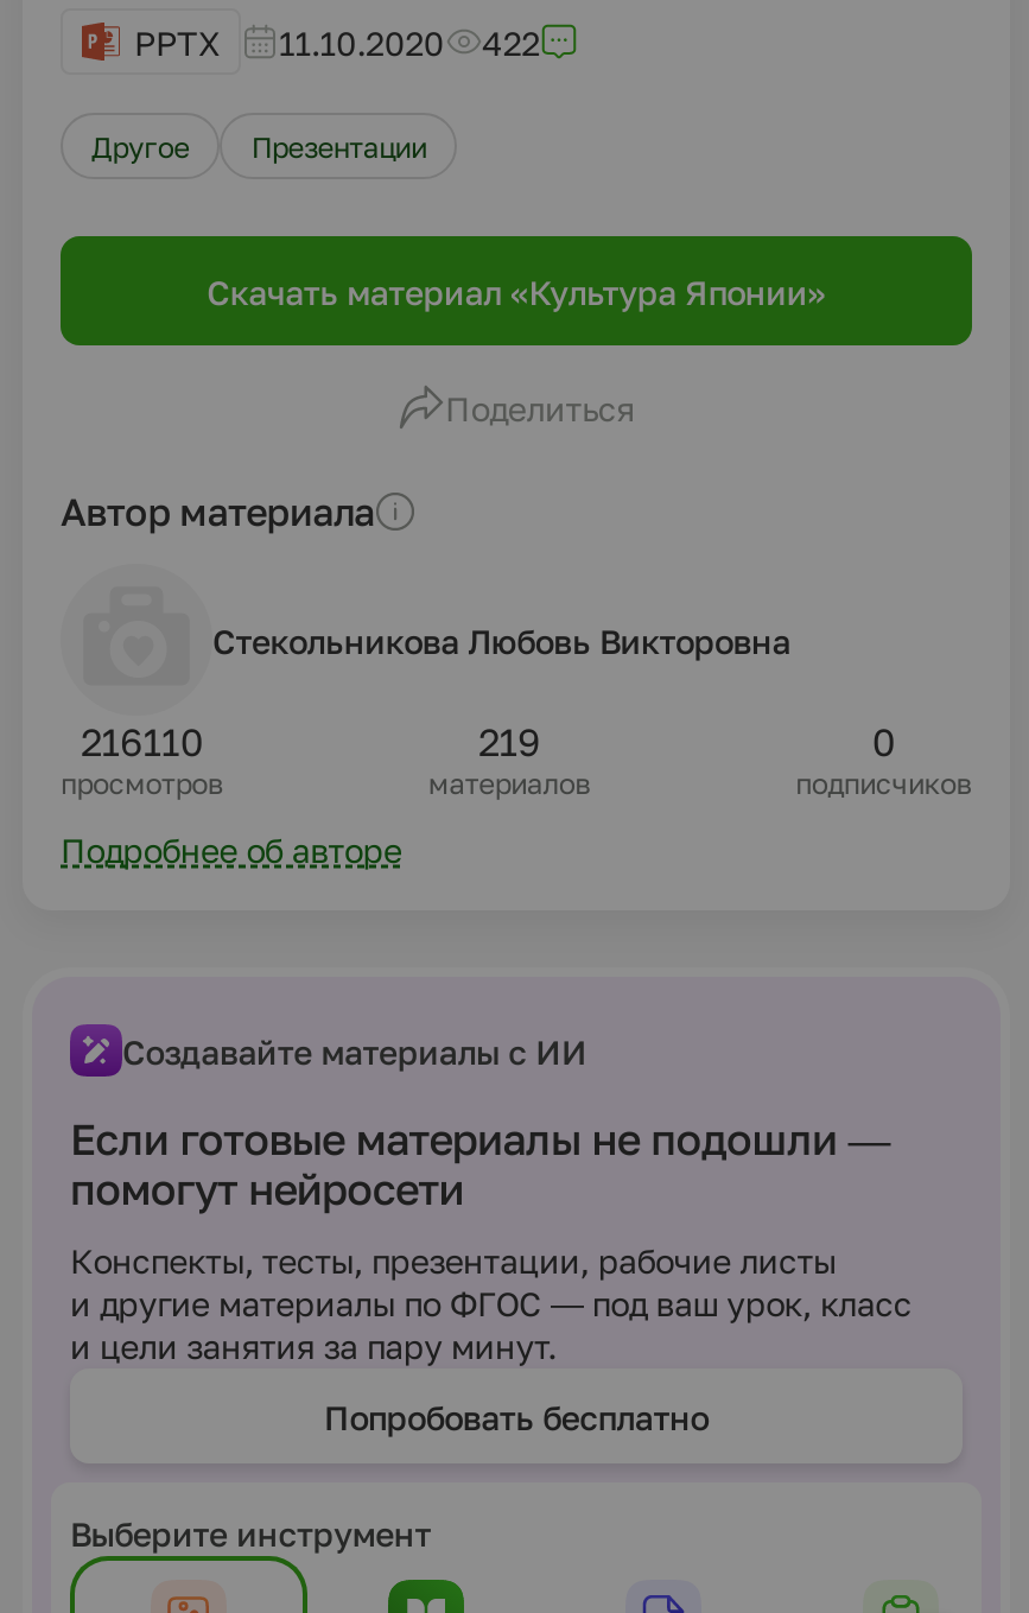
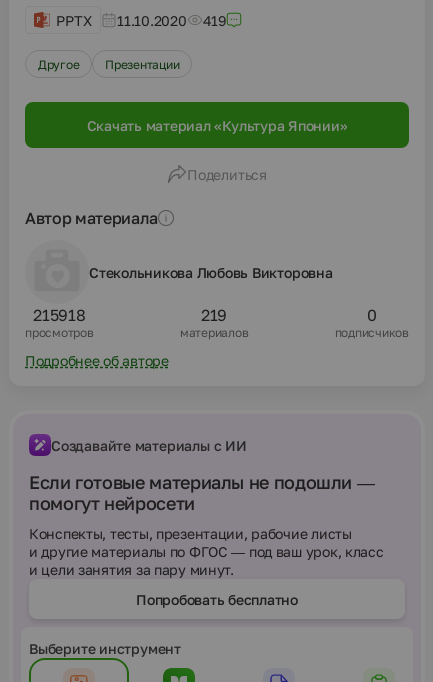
- PPTX 11.10.2020 422
+ PPTX 11.10.2020 419

- 216110
+ 215918
